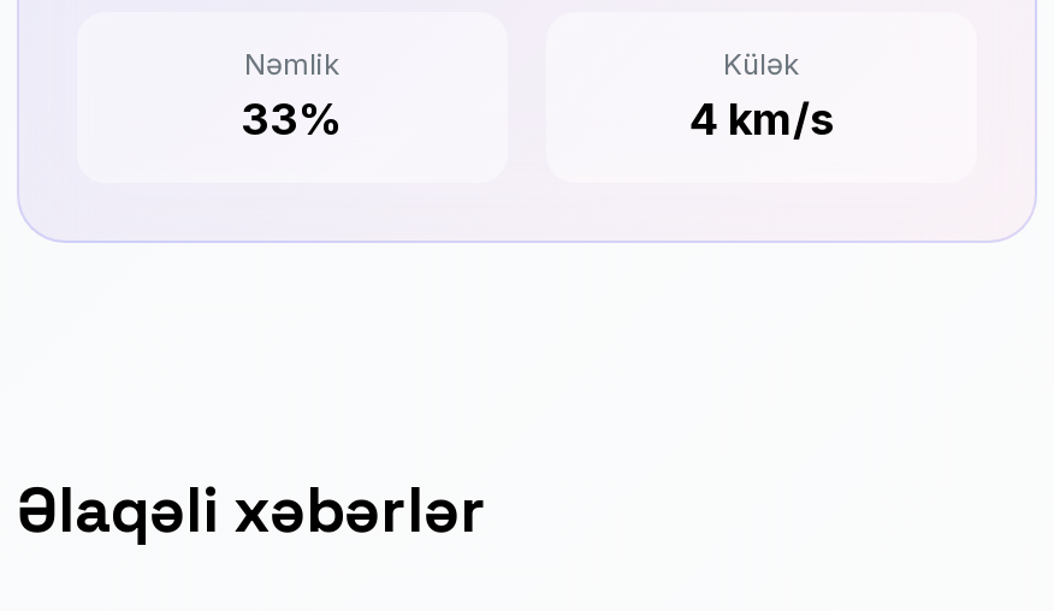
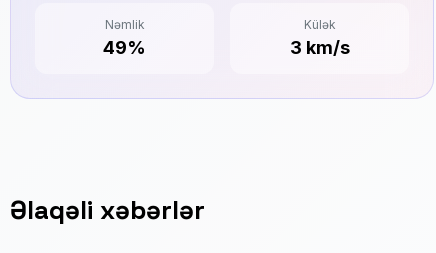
- 33%
+ 49%

- 4 km/s
+ 3 km/s
